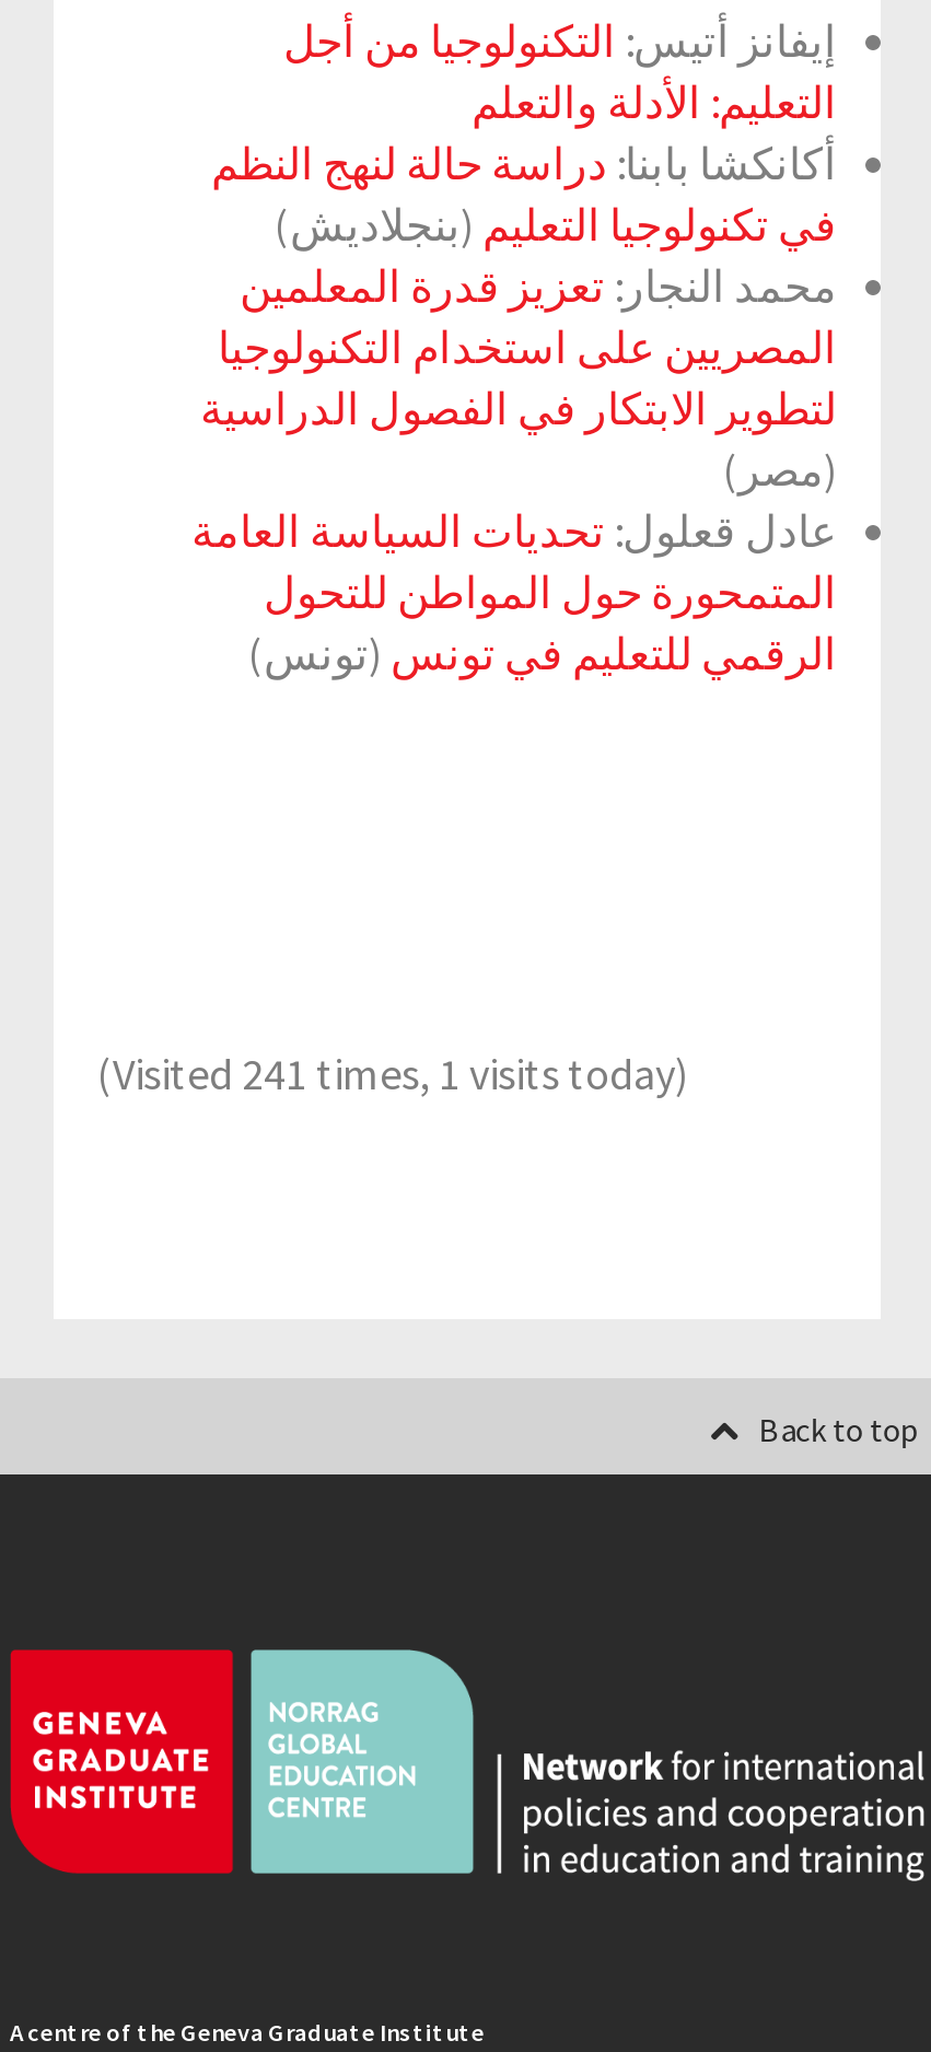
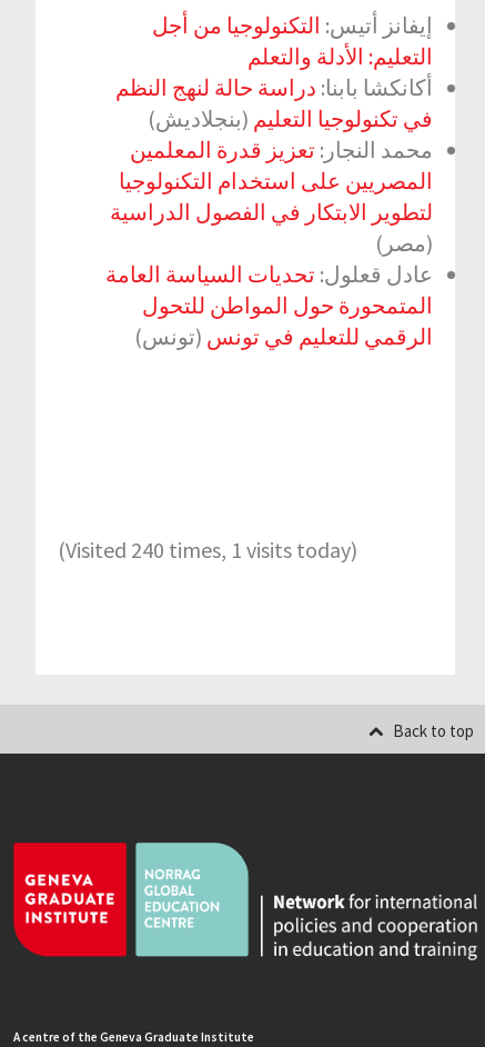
- (Visited 241 times, 1 visits today)
+ (Visited 240 times, 1 visits today)
